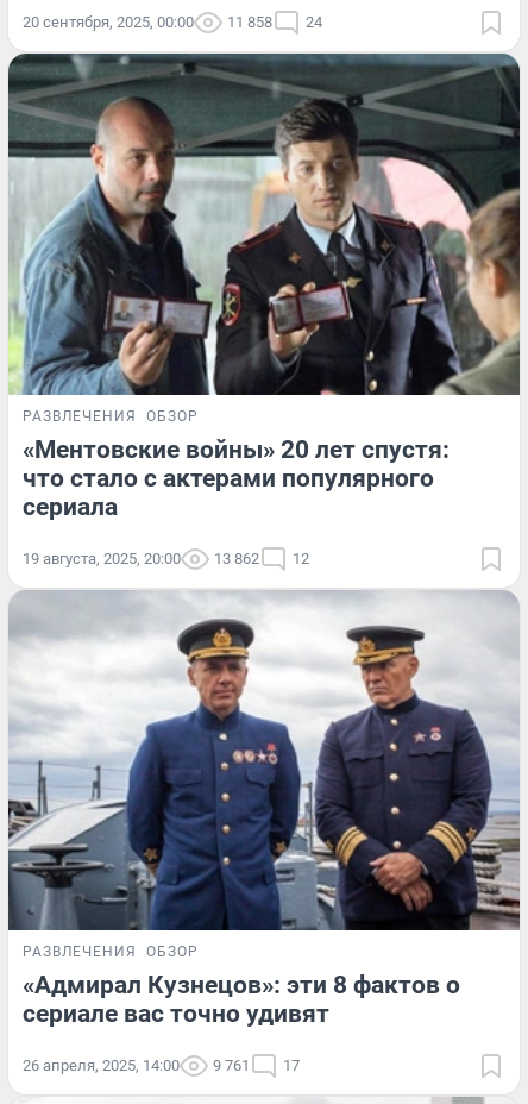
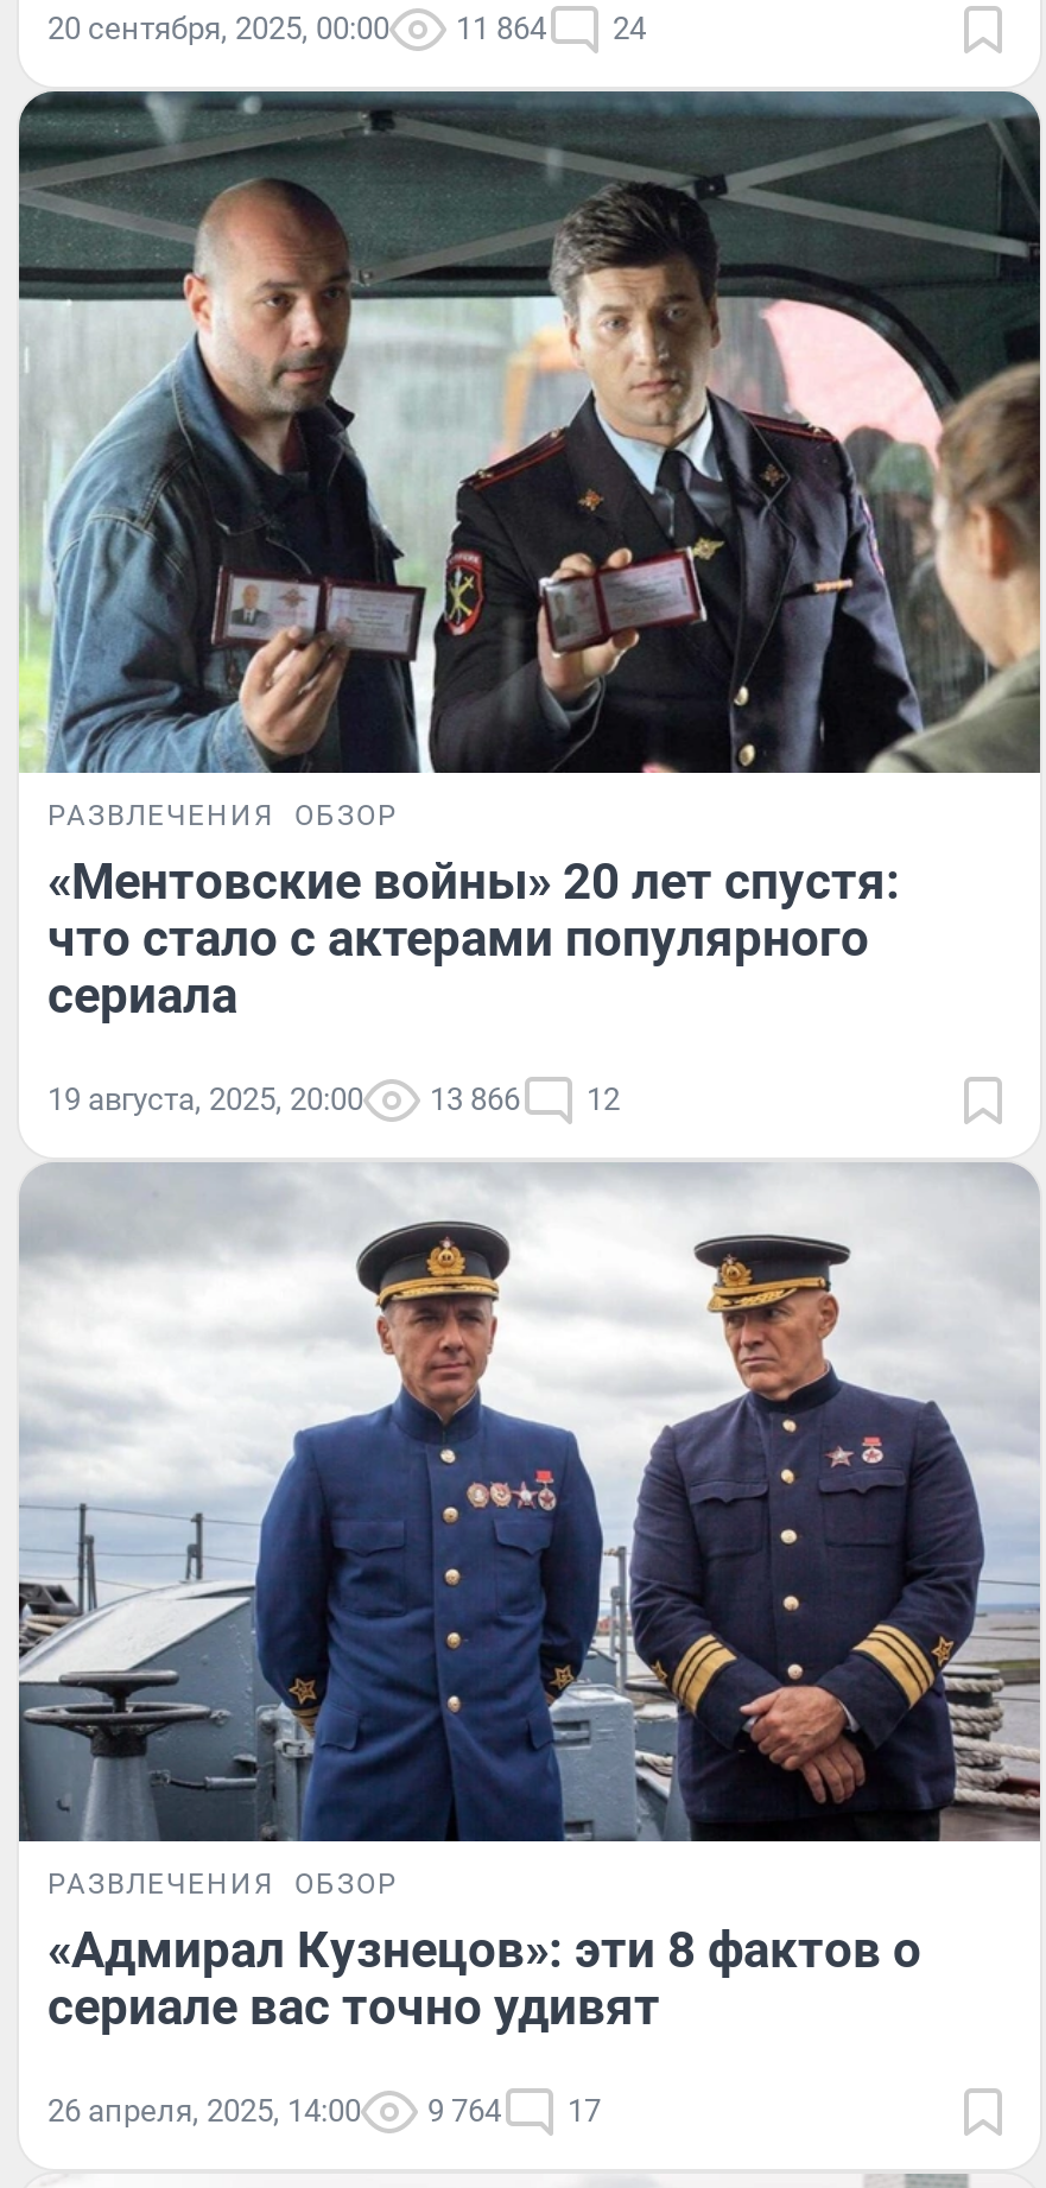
- 20 сентября, 2025, 00:00 11 858 24
+ 20 сентября, 2025, 00:00 11 864 24

- 19 августа, 2025, 20:00 13 862 12
+ 19 августа, 2025, 20:00 13 866 12

- 26 апреля, 2025, 14:00 9 761 17
+ 26 апреля, 2025, 14:00 9 764 17
